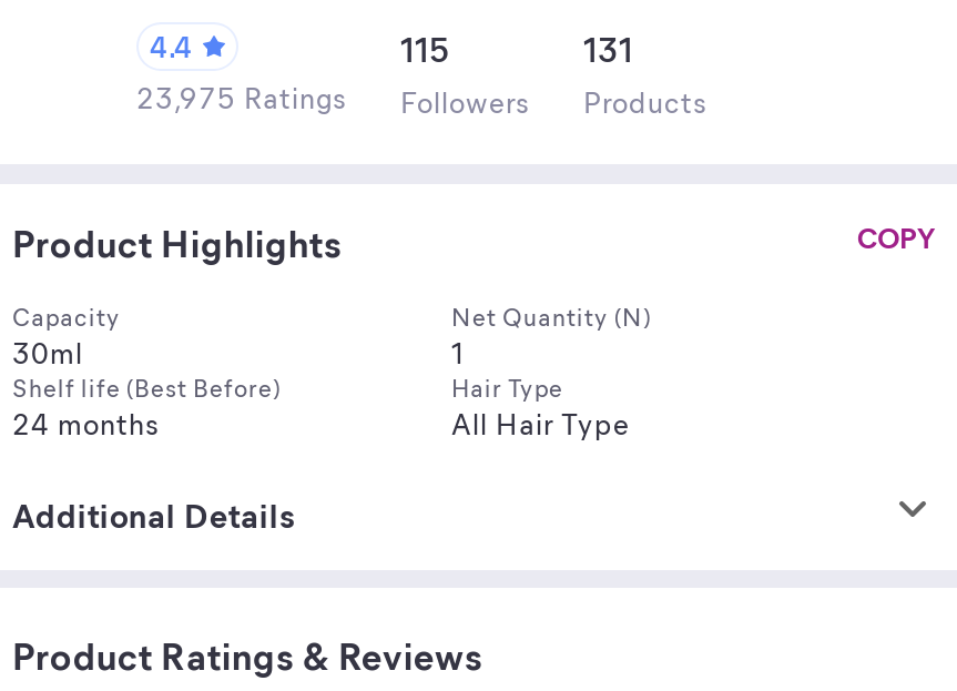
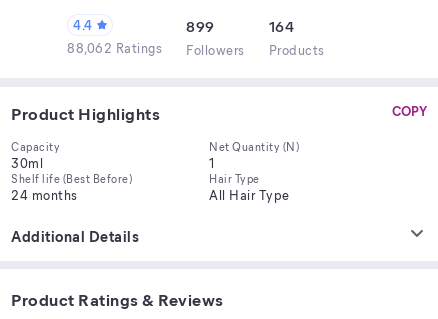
- 115
+ 899

- 131
+ 164

- 23,975 Ratings Followers Products
+ 88,062 Ratings Followers Products
